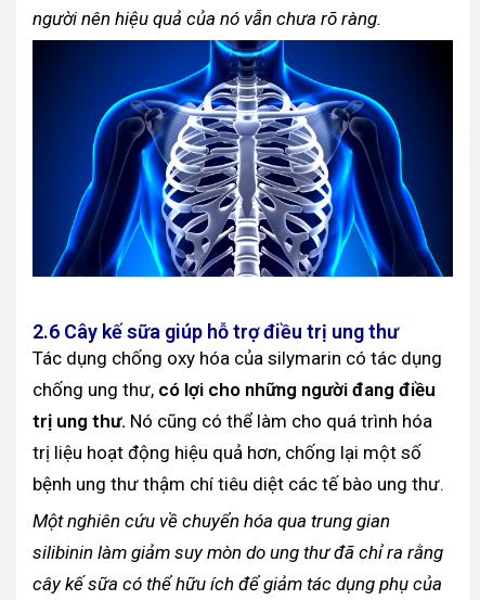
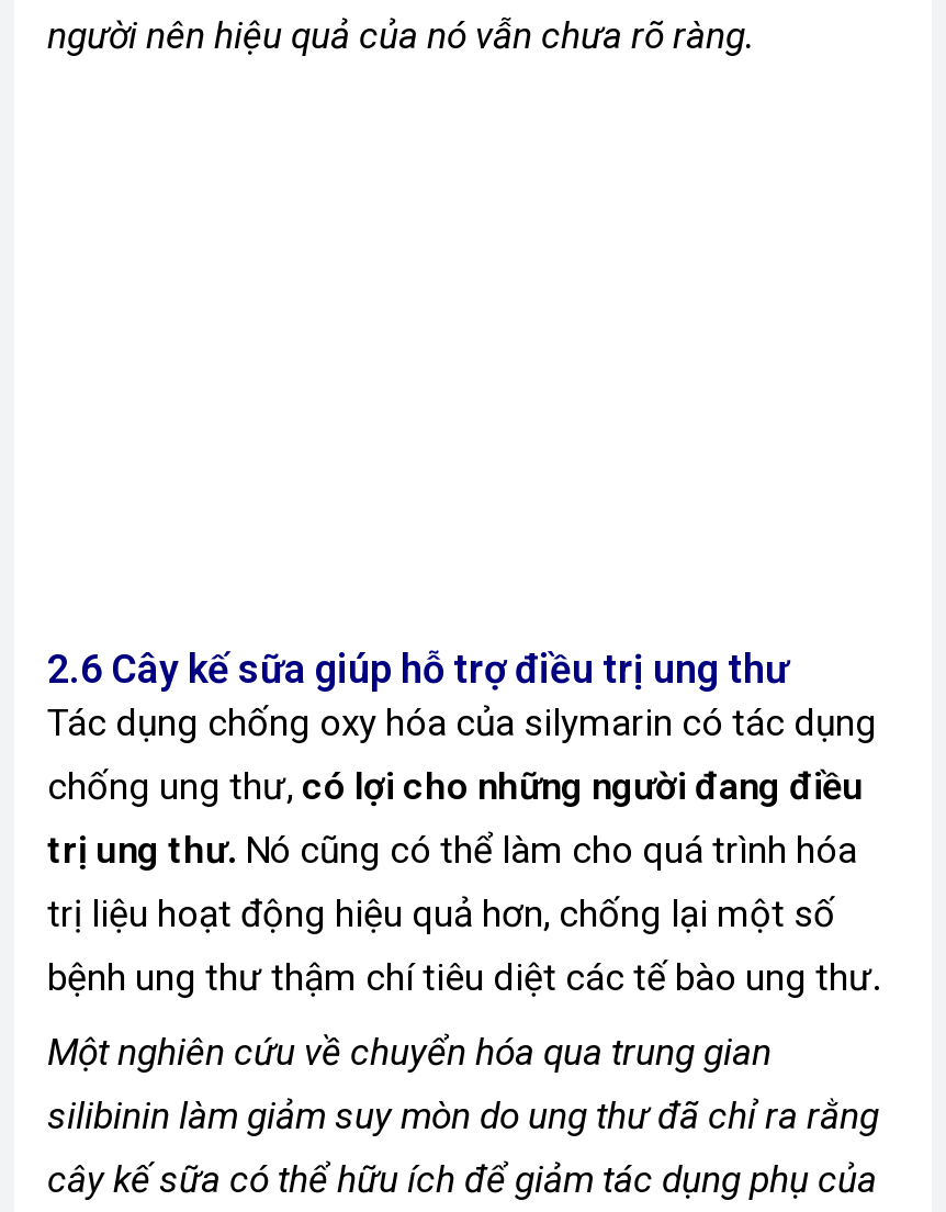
- [image]
